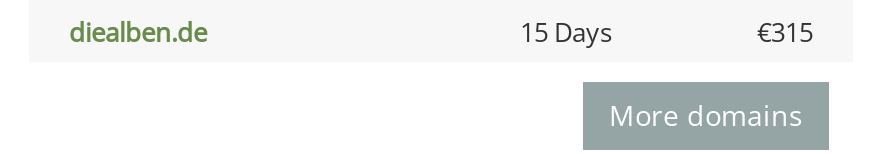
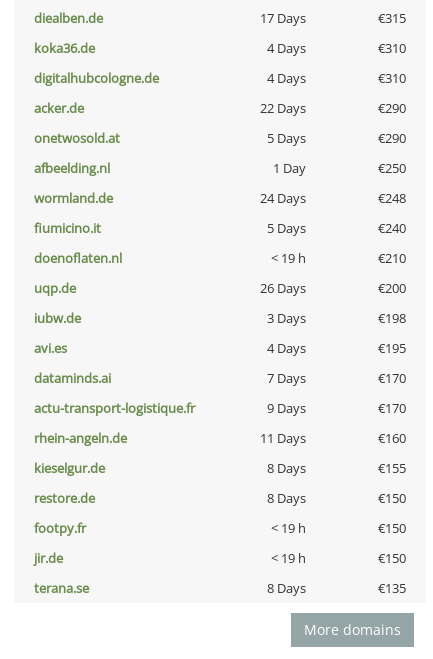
- 15 Days
+ 17 Days

+ koka36.de
+ 4 Days
+ €310
+ digitalhubcologne.de
+ 4 Days
+ €310
+ acker.de
+ 22 Days
+ €290
+ onetwosold.at
+ 5 Days
+ €290
+ afbeelding.nl
+ 1 Day
+ €250
+ wormland.de
+ 24 Days
+ €248
+ fiumicino.it
+ 5 Days
+ €240
+ doenoflaten.nl
+ < 19 h
+ €210
+ uqp.de
+ 26 Days
+ €200
+ iubw.de
+ 3 Days
+ €198
+ avi.es
+ 4 Days
+ €195
+ dataminds.ai
+ 7 Days
+ €170
+ actu-transport-logistique.fr
+ 9 Days
+ €170
+ rhein-angeln.de
+ 11 Days
+ €160
+ kieselgur.de
+ 8 Days
+ €155
+ restore.de
+ 8 Days
+ €150
+ footpy.fr
+ < 19 h
+ €150
+ jir.de
+ < 19 h
+ €150
+ terana.se
+ 8 Days
+ €135
